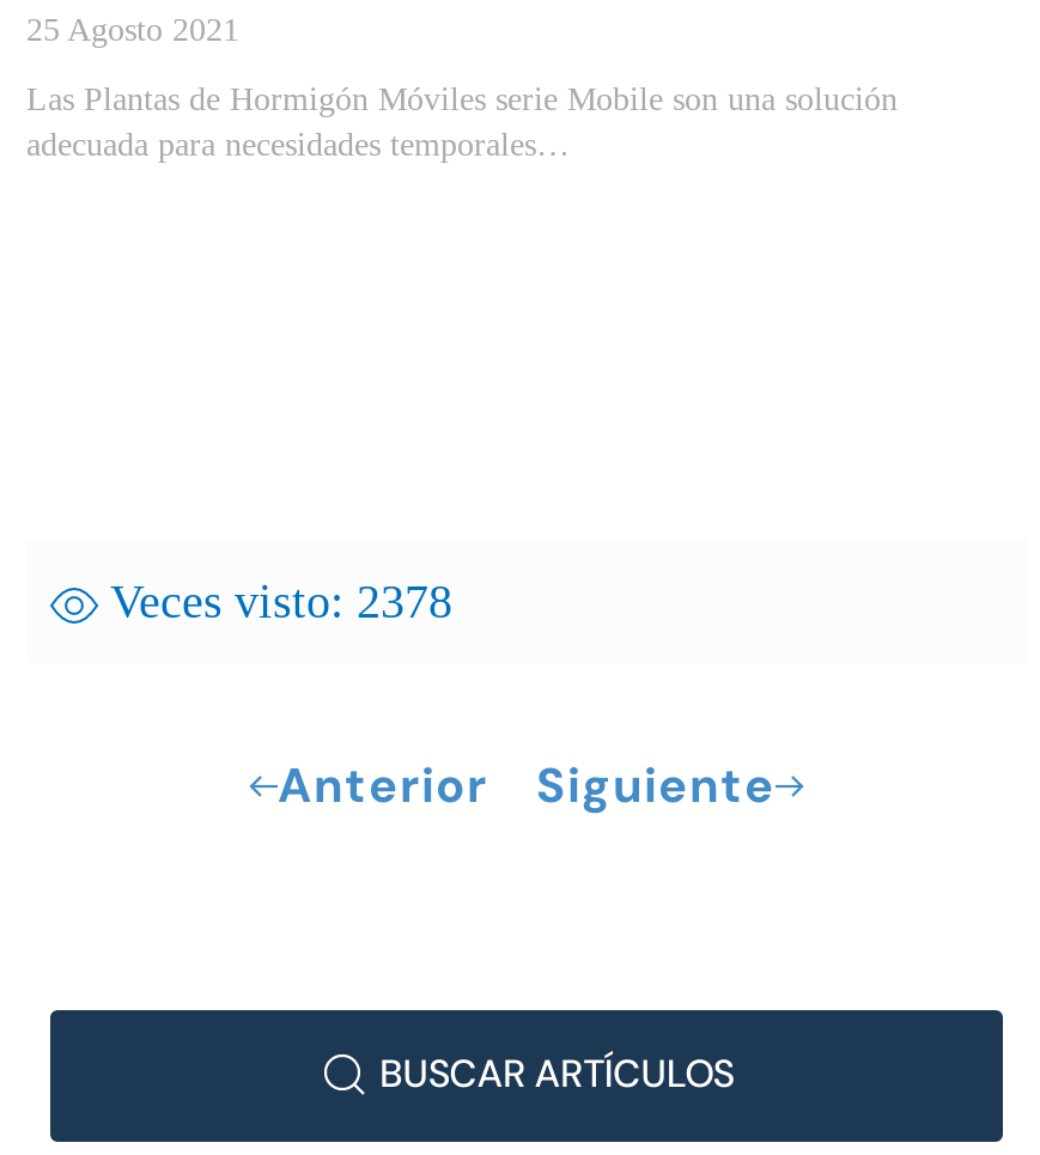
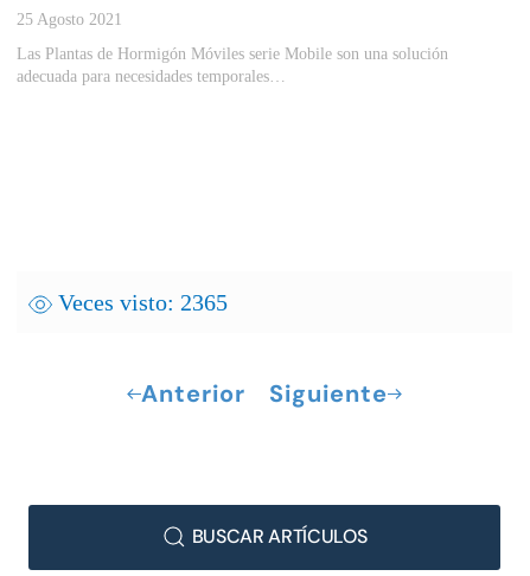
- Veces visto: 2378
+ Veces visto: 2365
